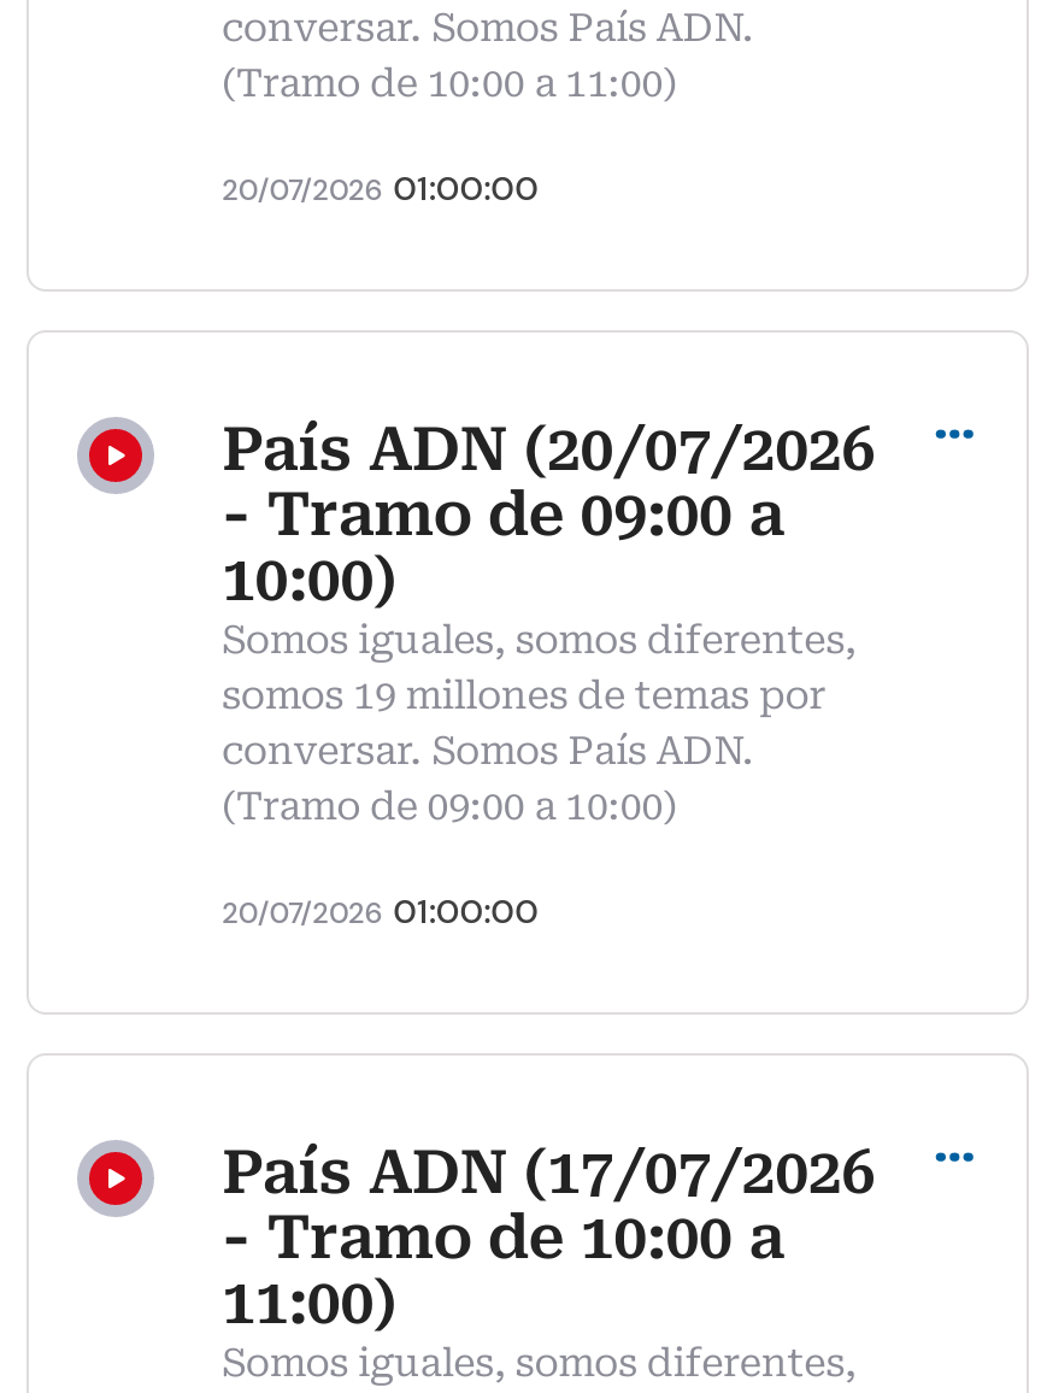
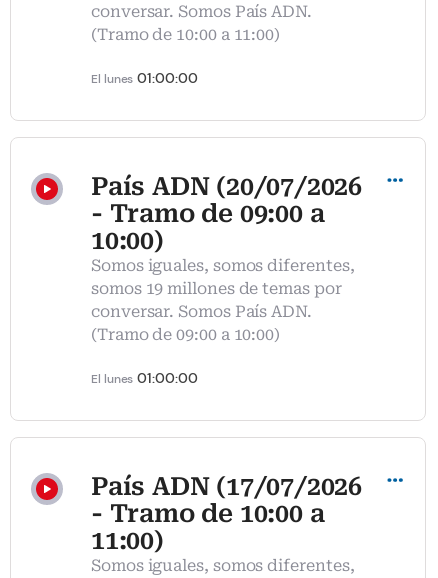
- 20/07/2026 01:00:00
+ El lunes 01:00:00

- 20/07/2026 01:00:00
+ El lunes 01:00:00
